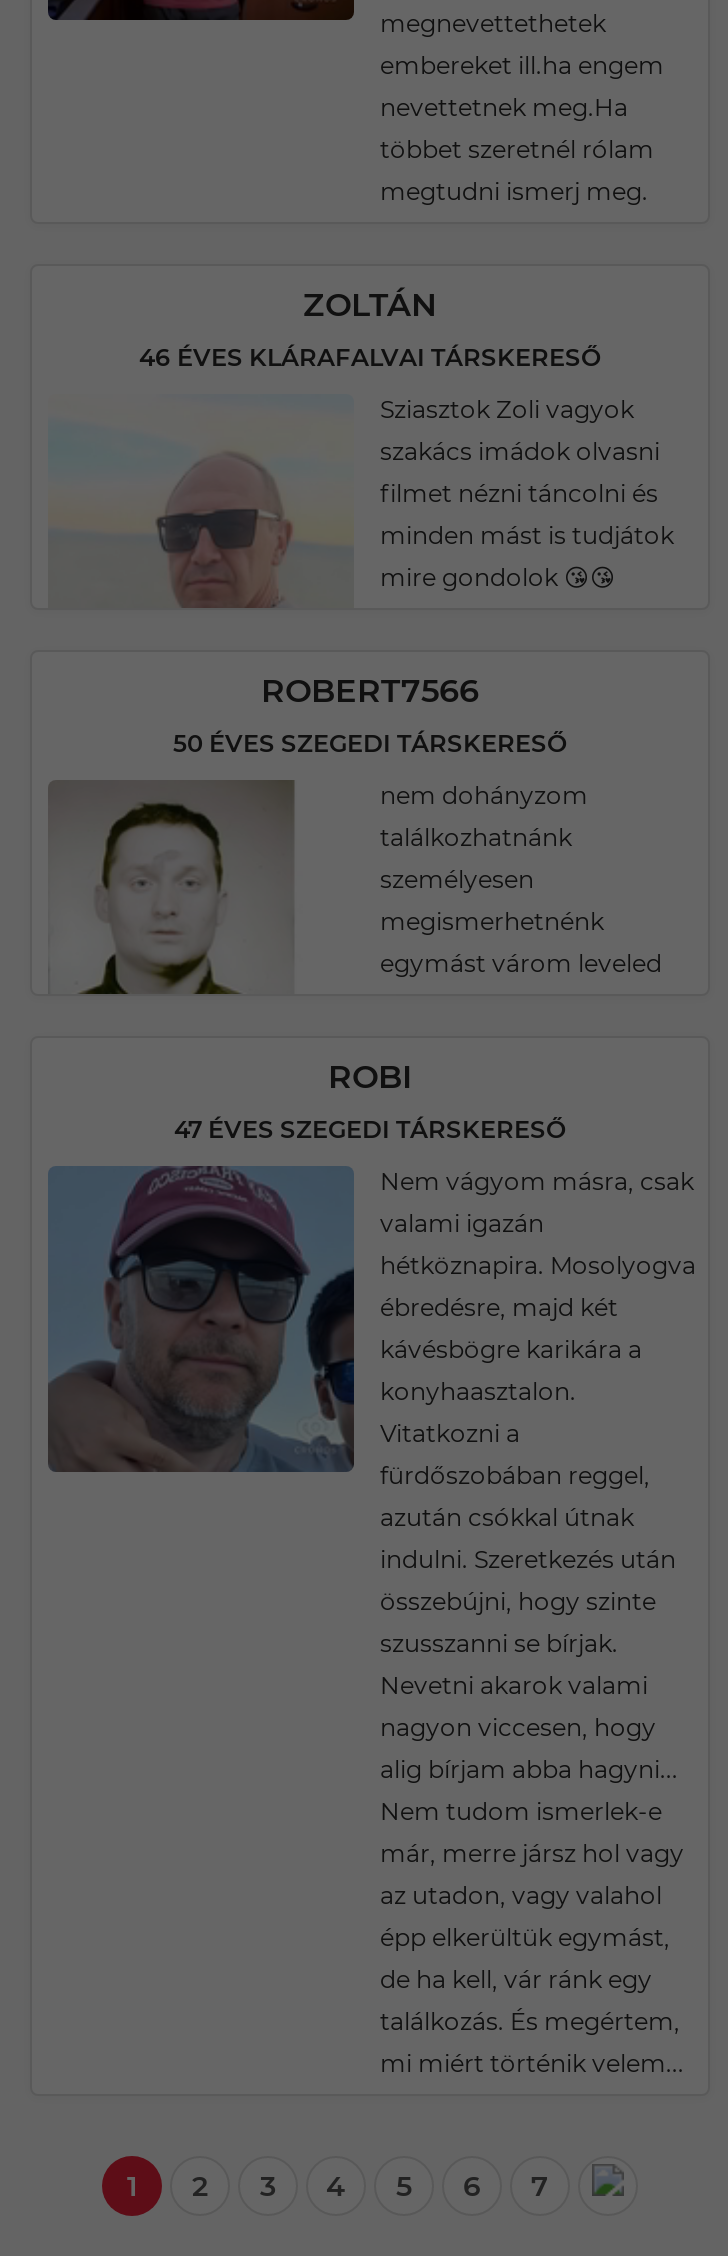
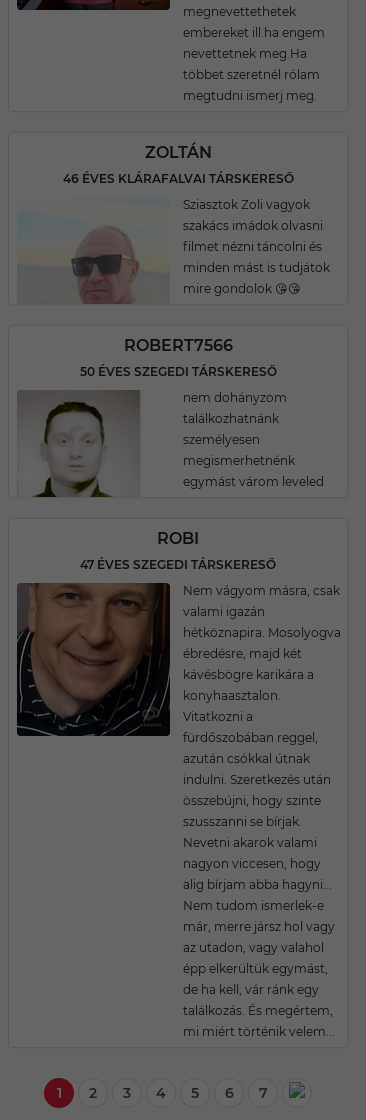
- [image]
+ [image]
